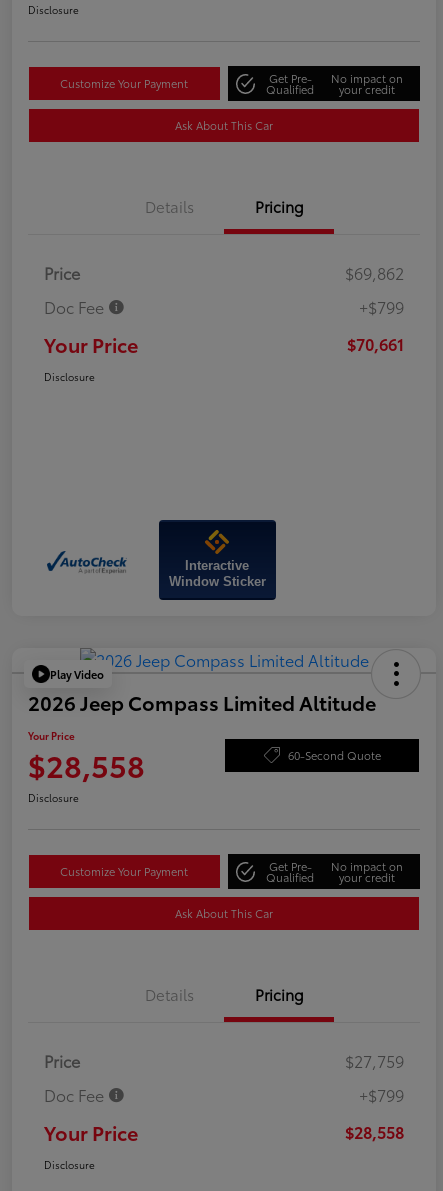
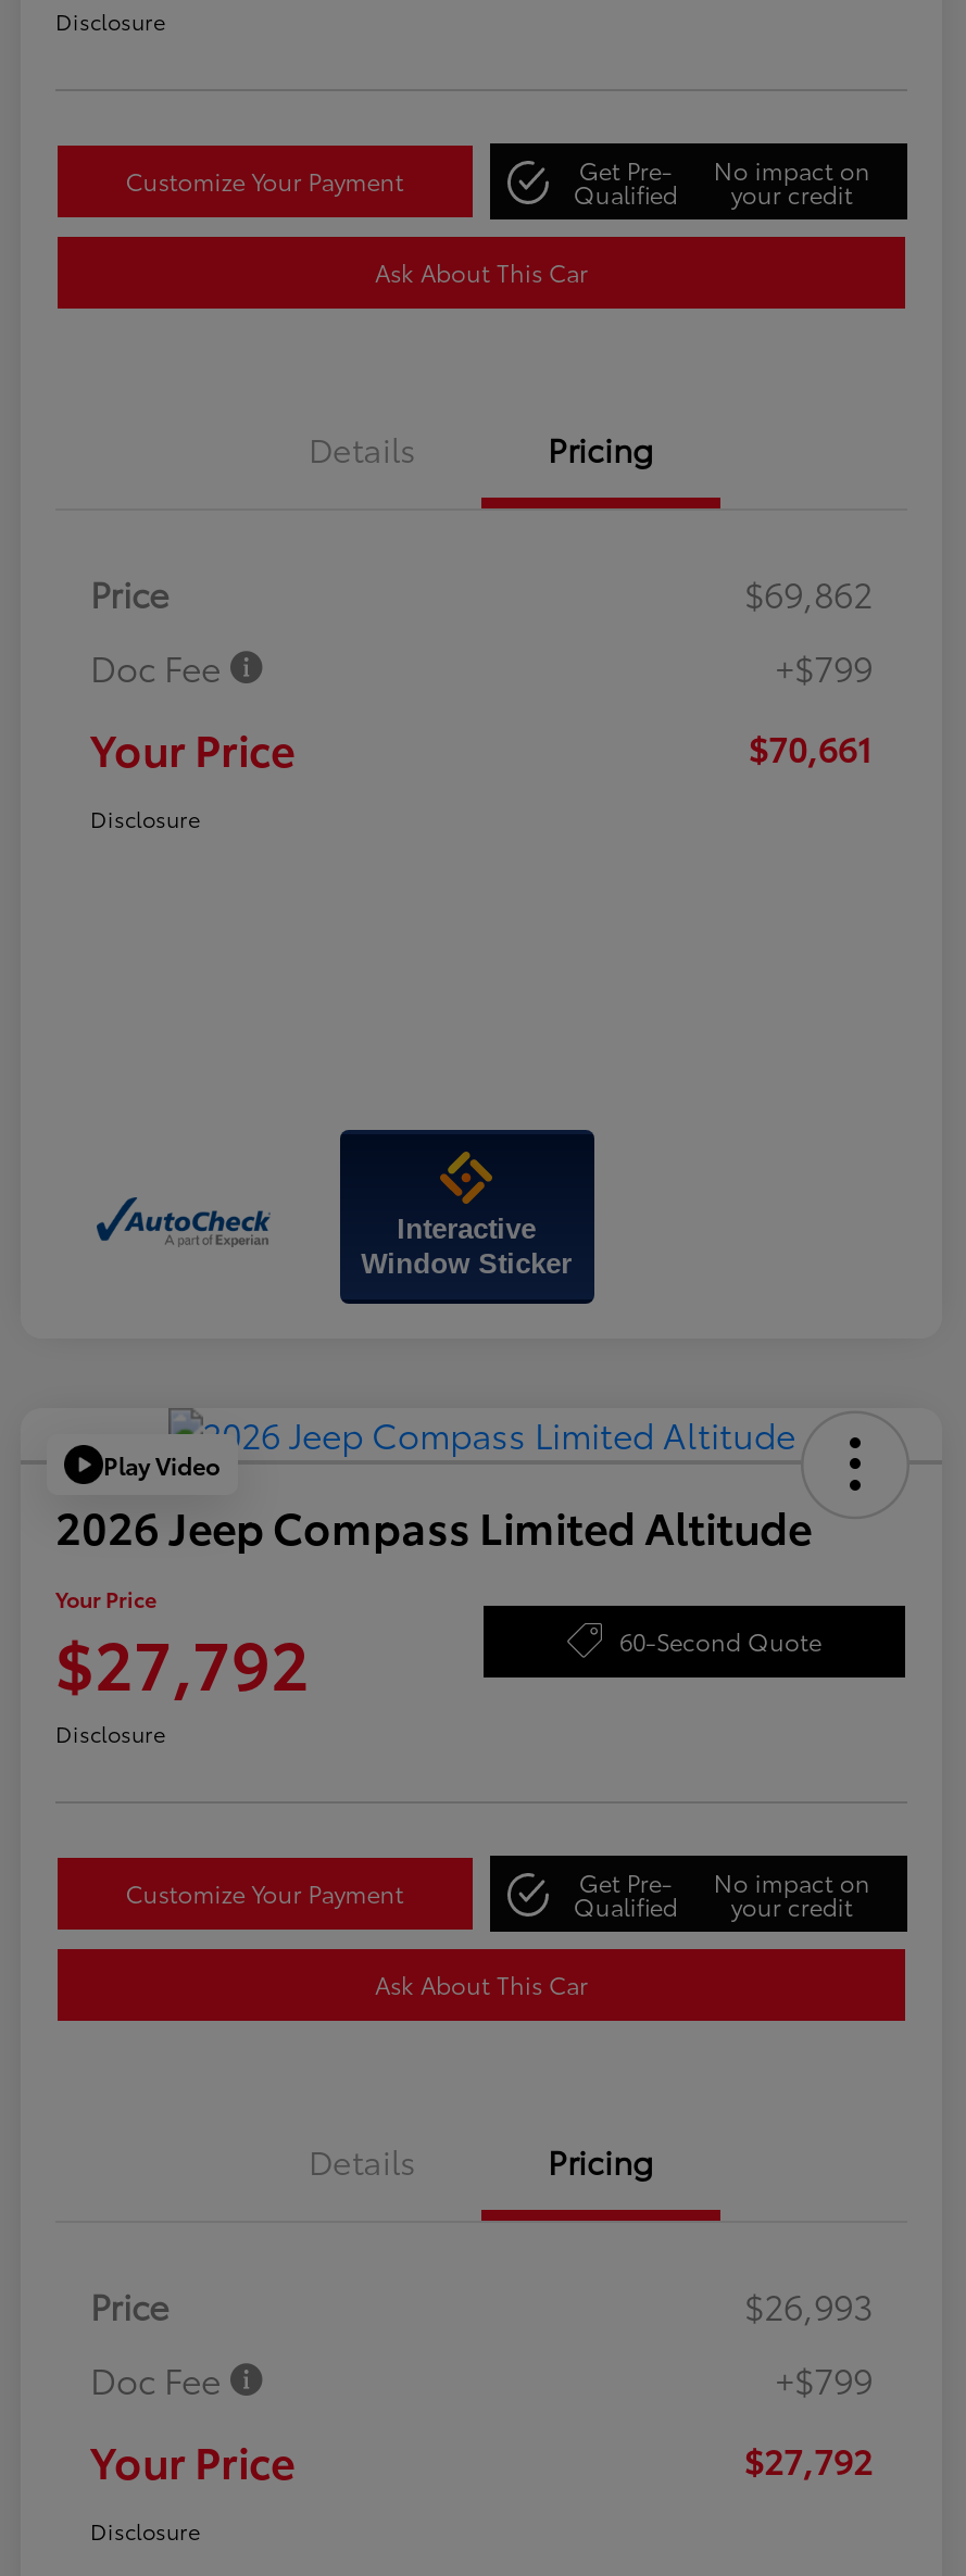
- $28,558
+ $27,792

- $27,759
+ $26,993

- $28,558
+ $27,792
